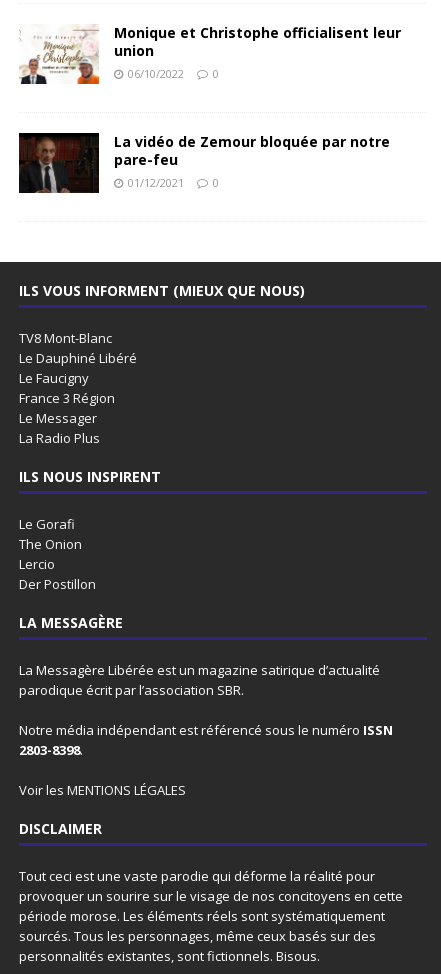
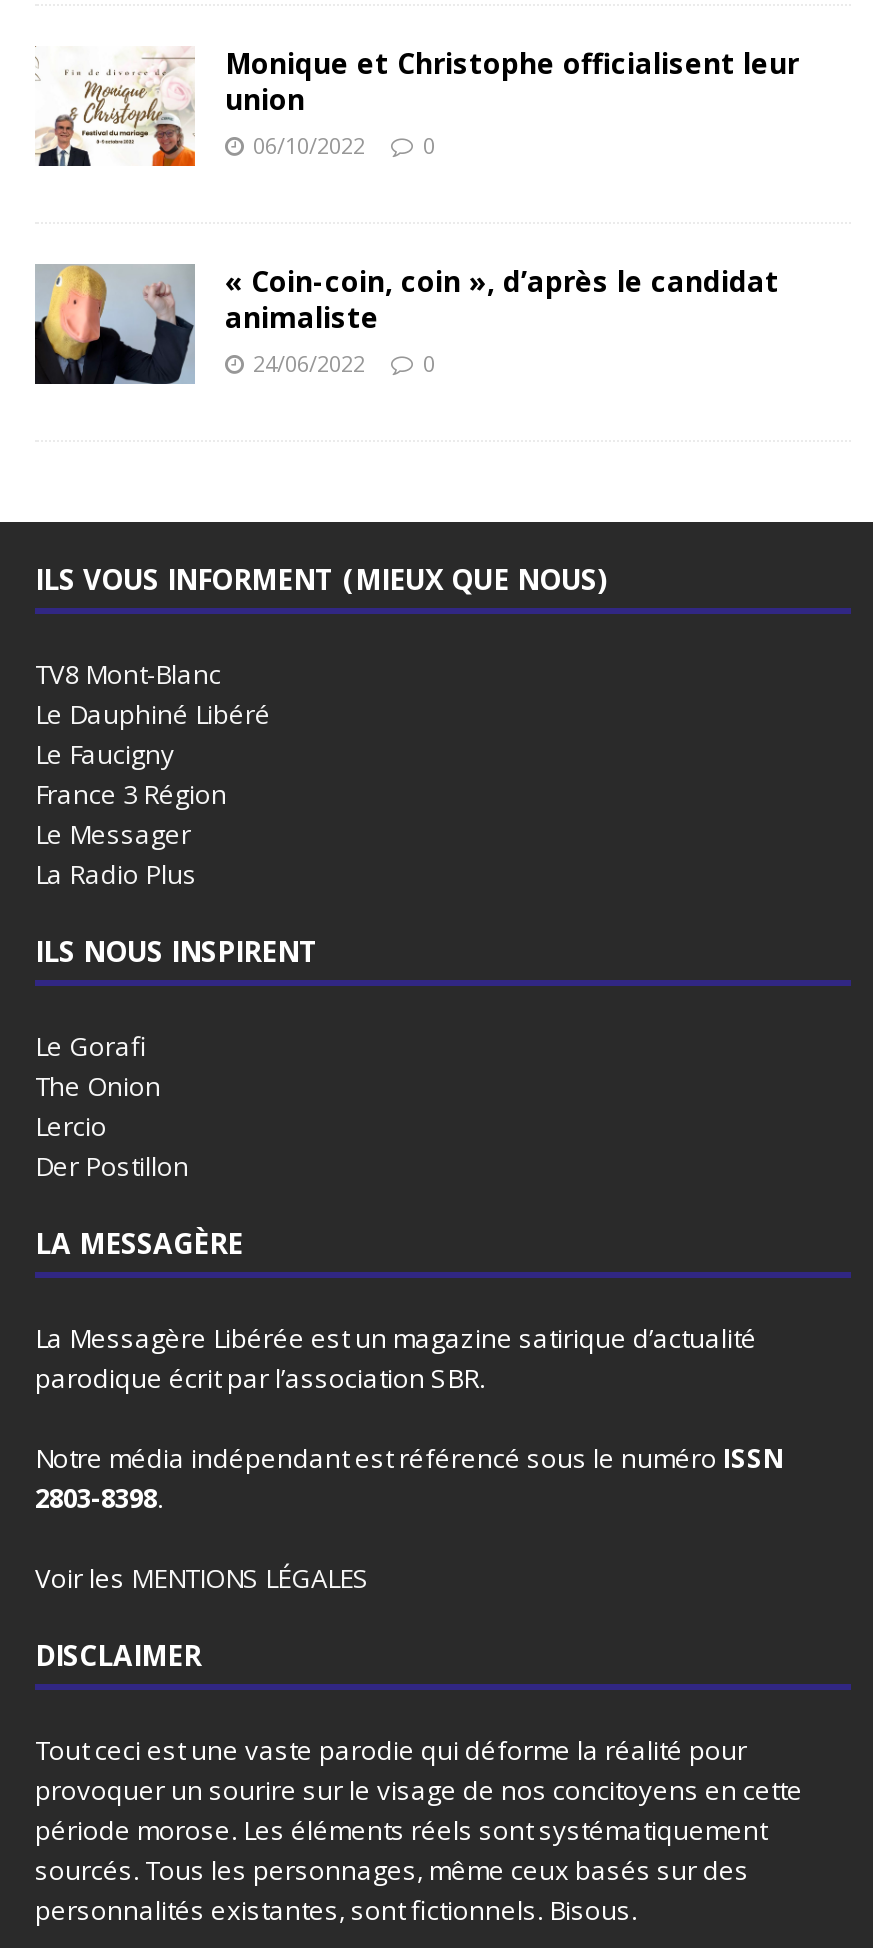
- [image]
- La vidéo de Zemour bloquée par notre
- pare-feu
- 01/12/2021
+ [image]
+ « Coin-coin, coin », d’après le candidat
+ animaliste
+ 24/06/2022
